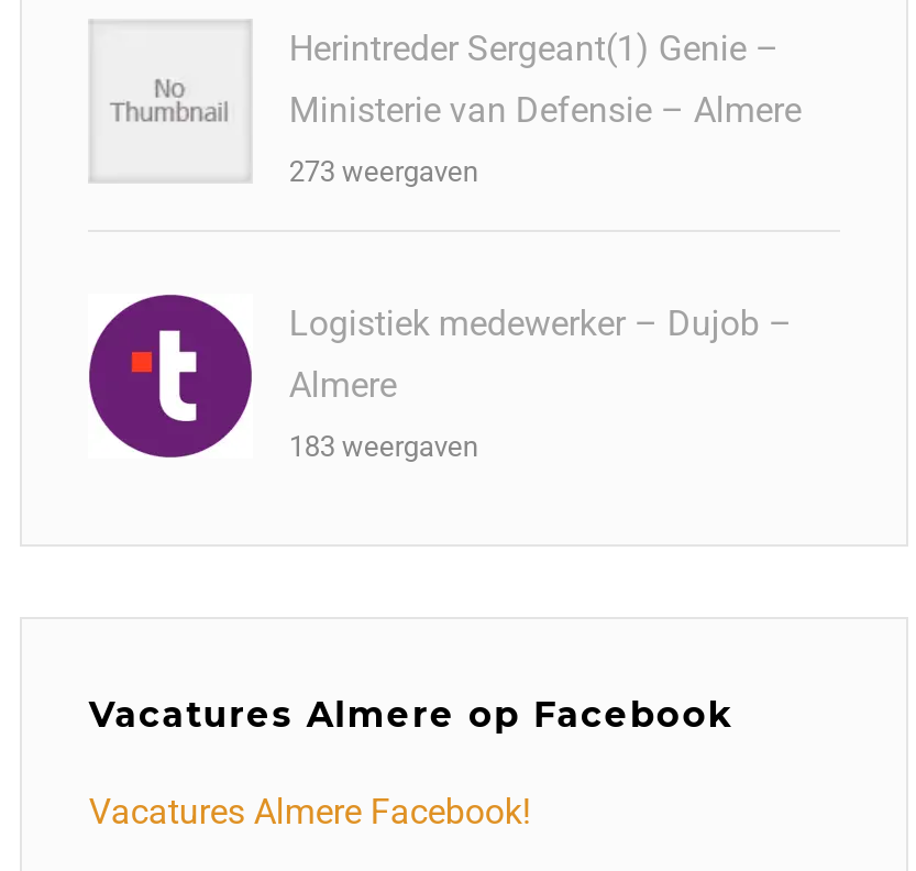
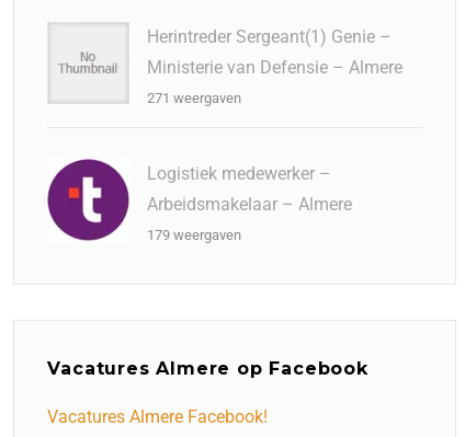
- 273 weergaven
+ 271 weergaven

- Logistiek medewerker – Dujob –
+ Logistiek medewerker –

- Almere
+ Arbeidsmakelaar – Almere

- 183 weergaven
+ 179 weergaven
